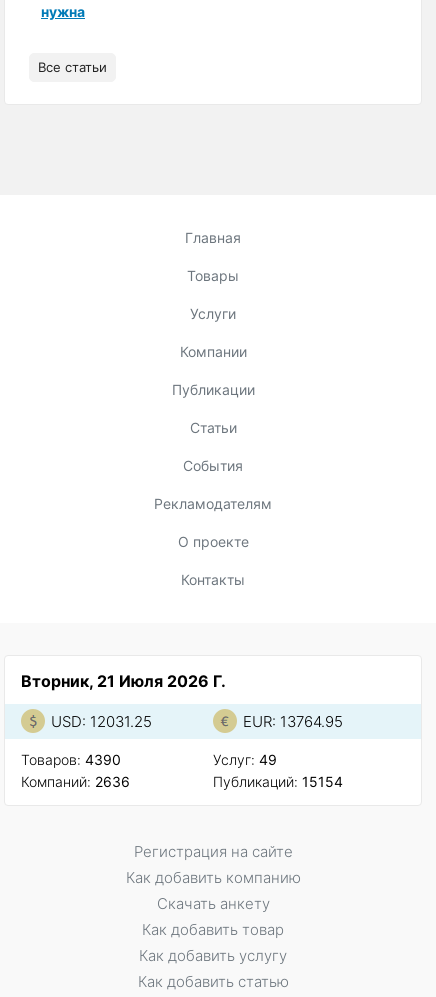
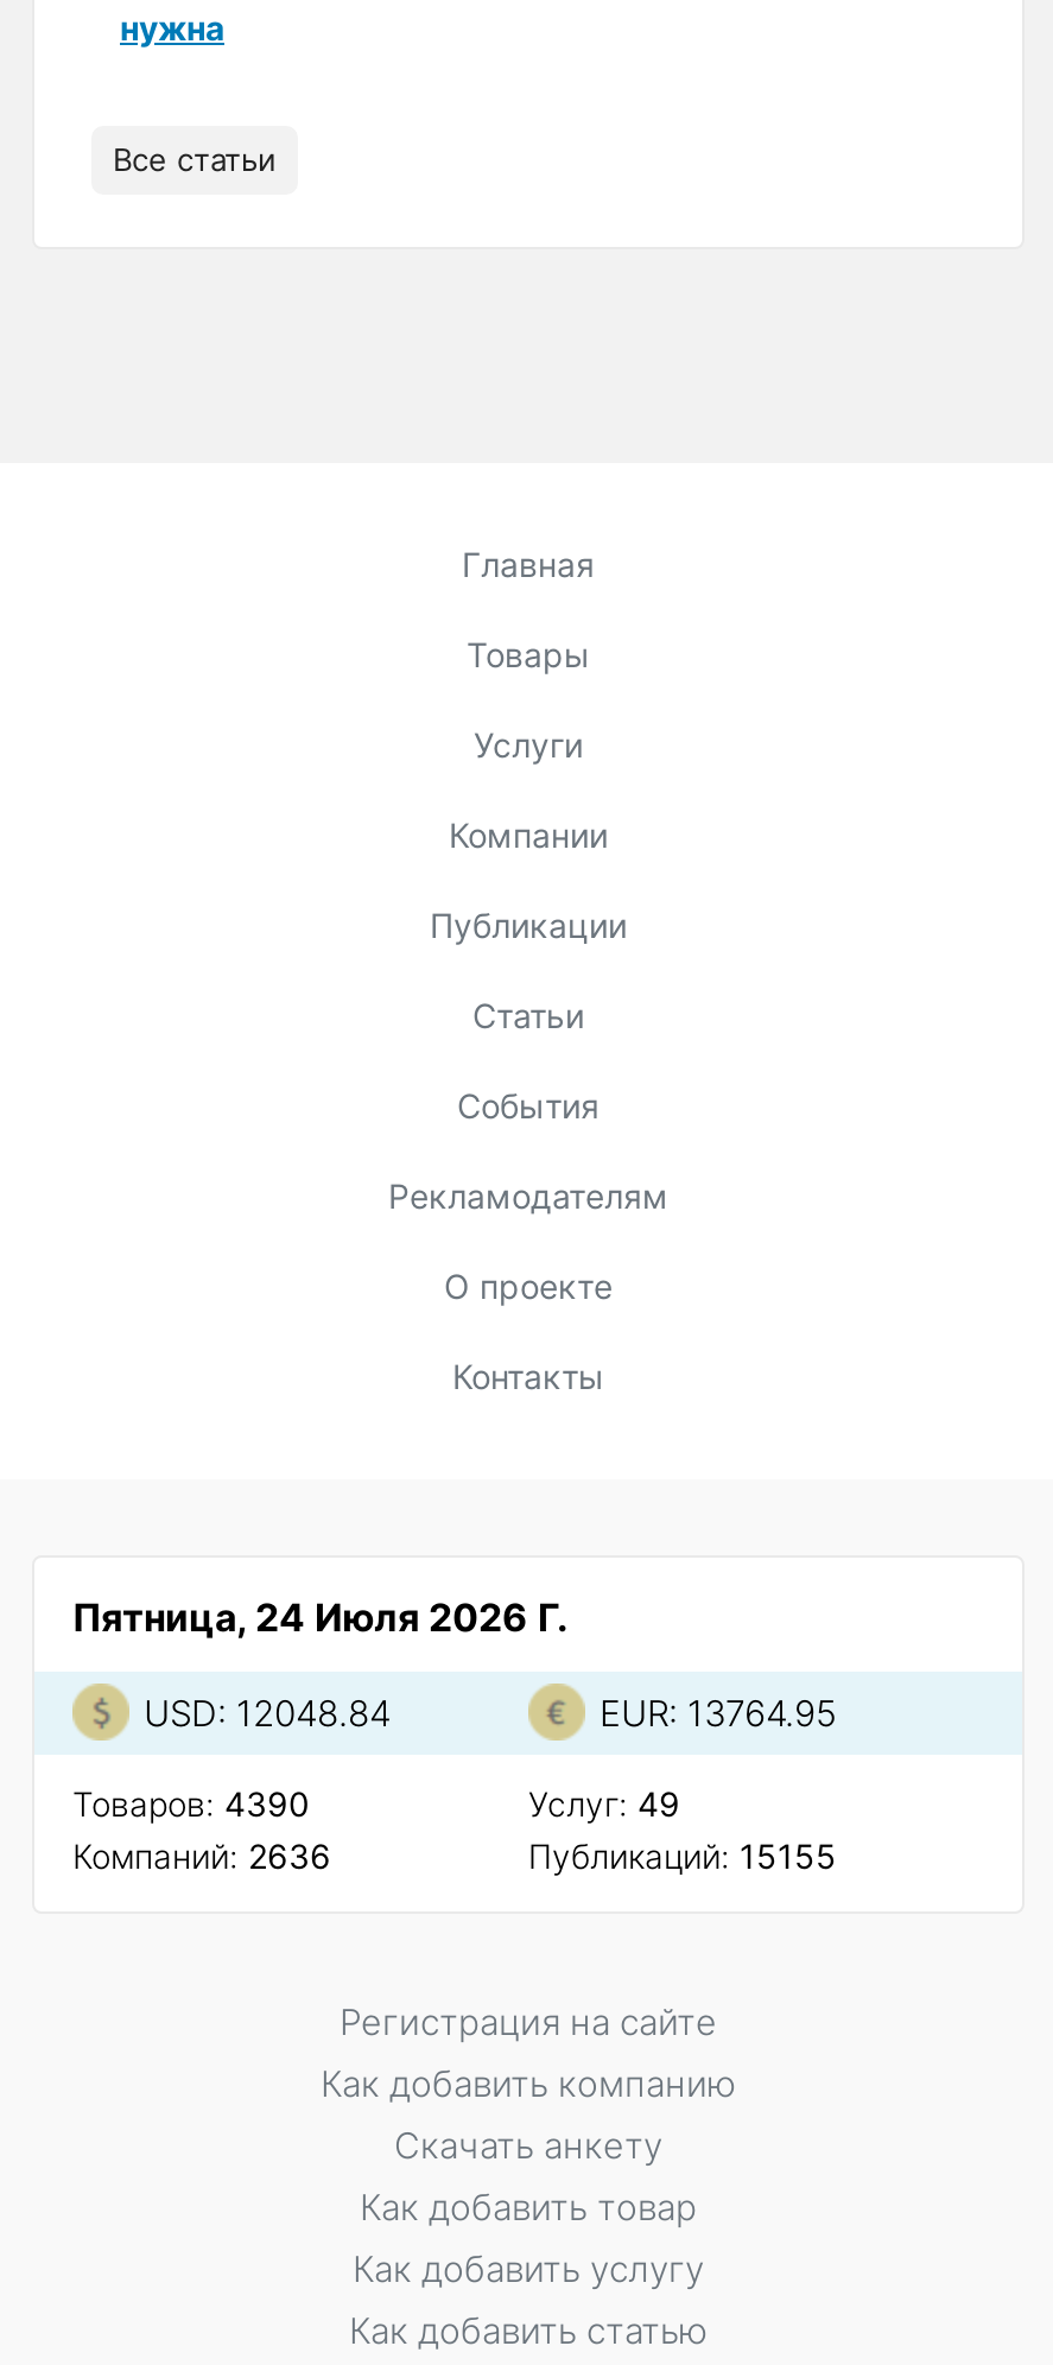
- Вторник, 21 Июля 2026 Г.
+ Пятница, 24 Июля 2026 Г.

- USD: 12031.25
+ USD: 12048.84

- Публикаций: 15154
+ Публикаций: 15155
